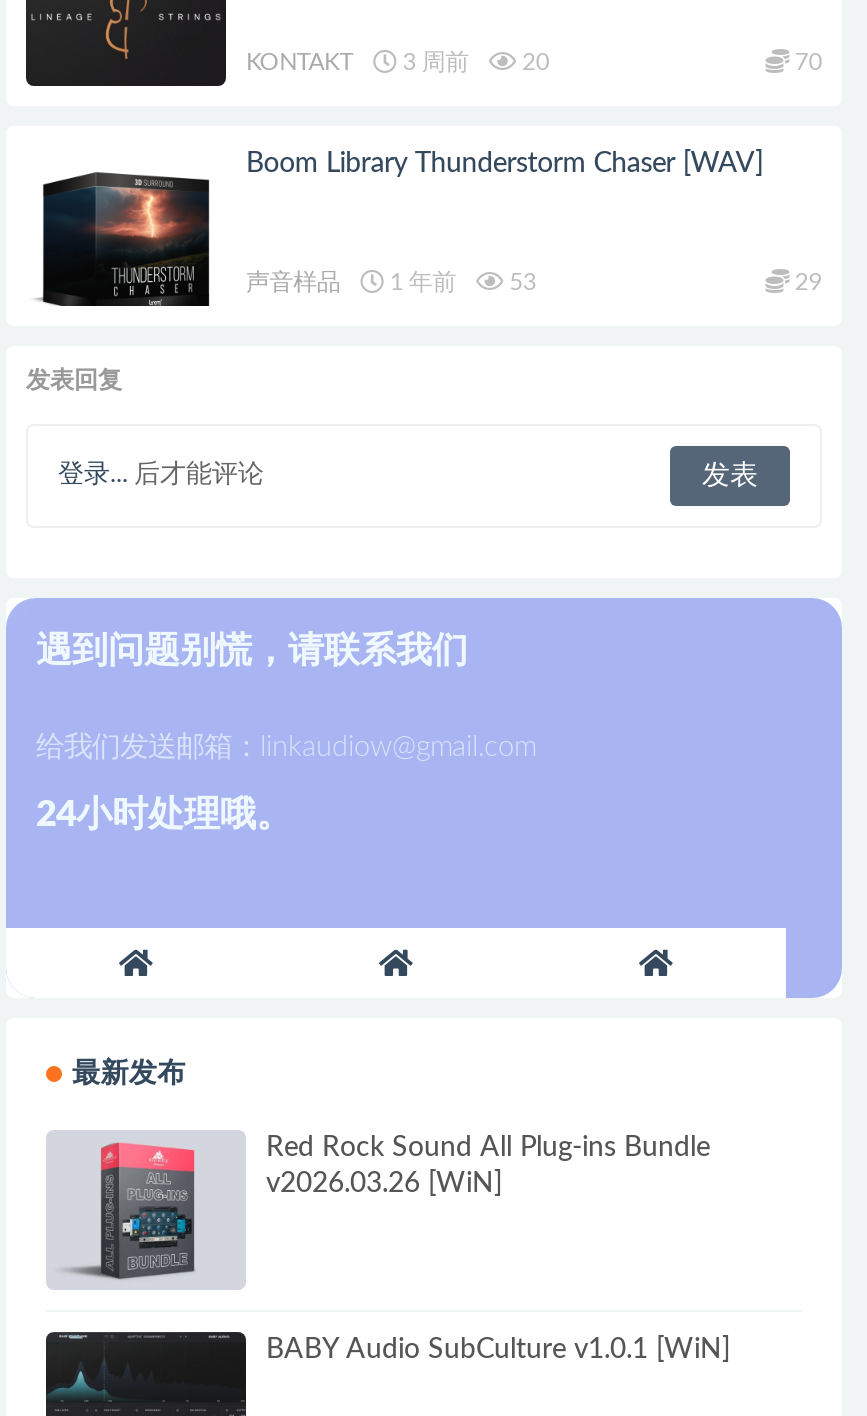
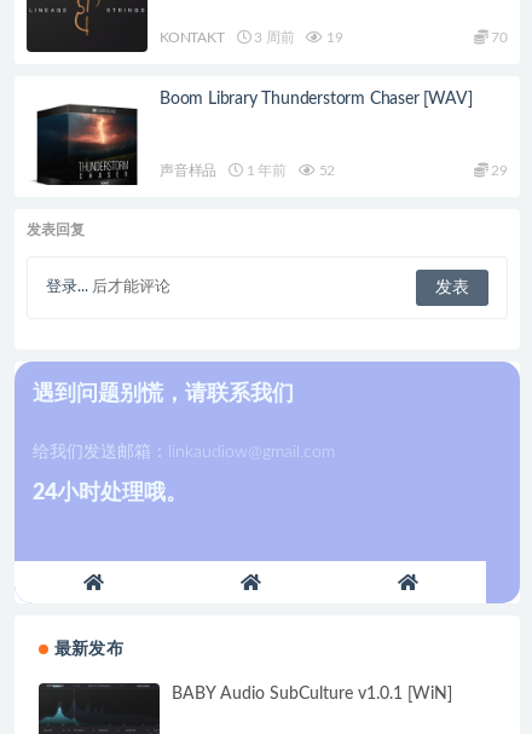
- KONTAKT 3 周前 20
+ KONTAKT 3 周前 19

- 声音样品 1 年前 53
+ 声音样品 1 年前 52

- [image]
- Red Rock Sound All Plug-ins Bundle
- v2026.03.26 [WiN]
